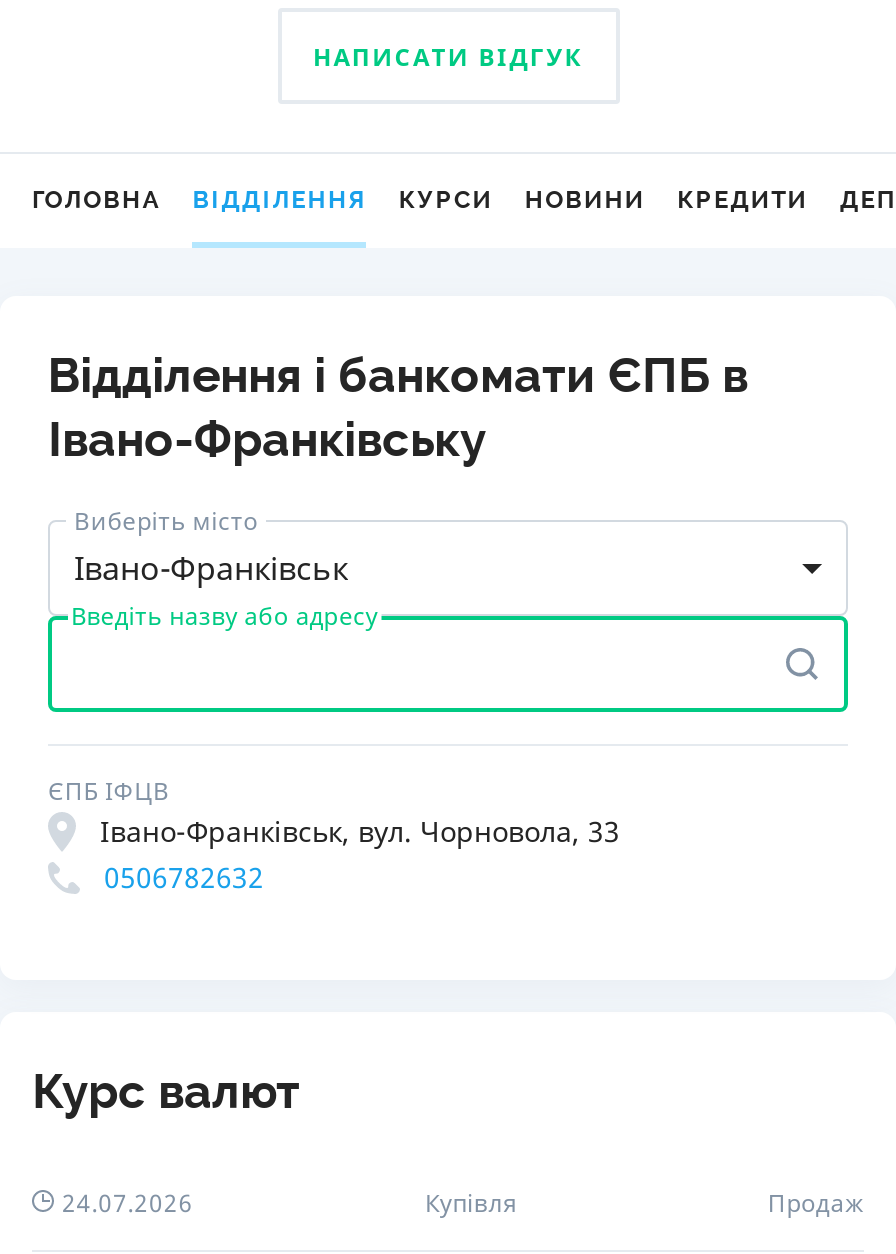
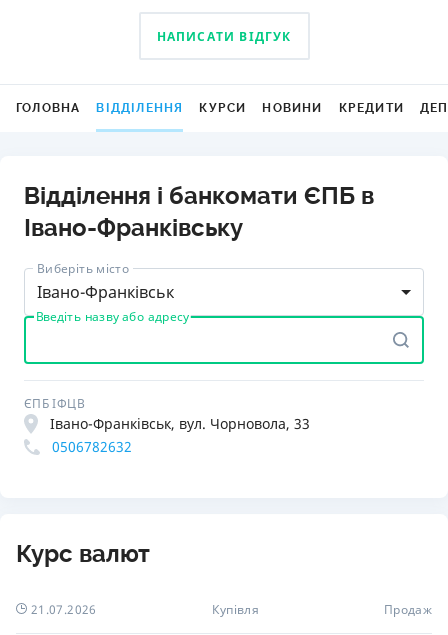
- 24.07.2026
+ 21.07.2026
